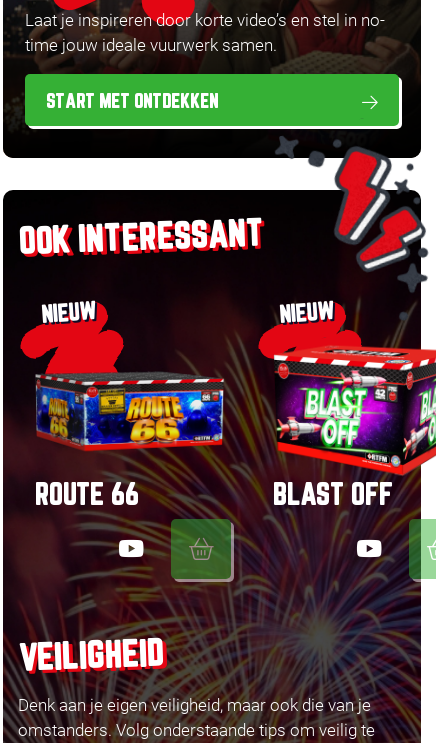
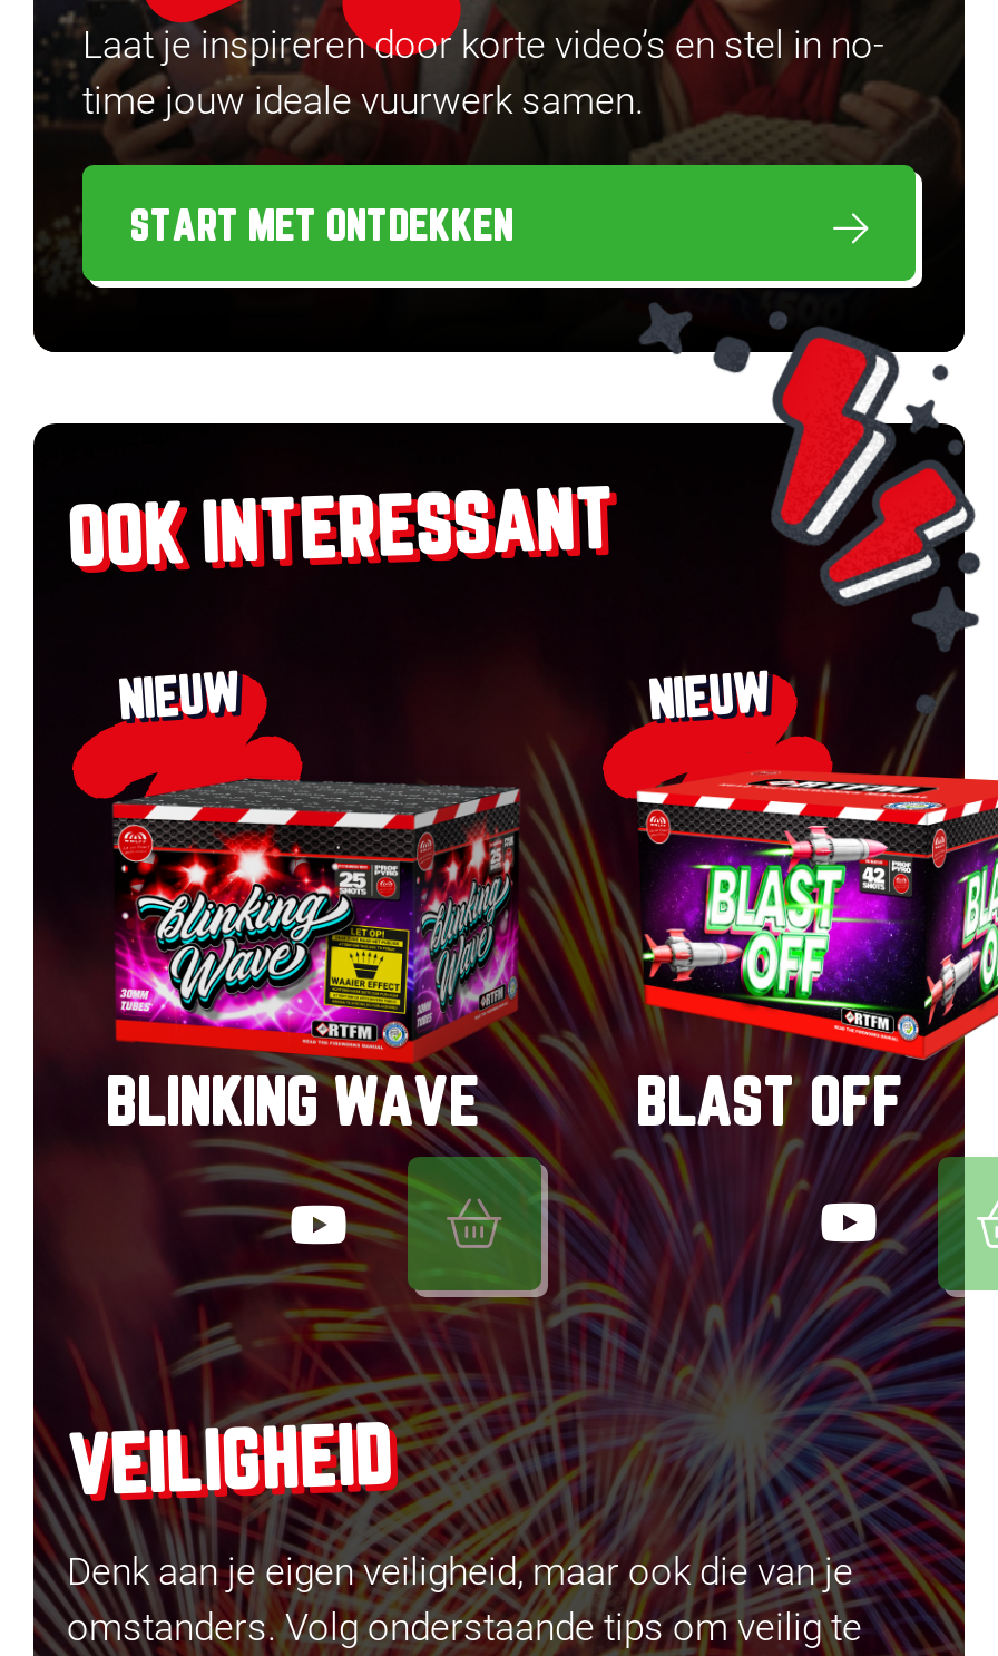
- [image]
- ROUTE 66
+ [image]
+ BLINKING WAVE
